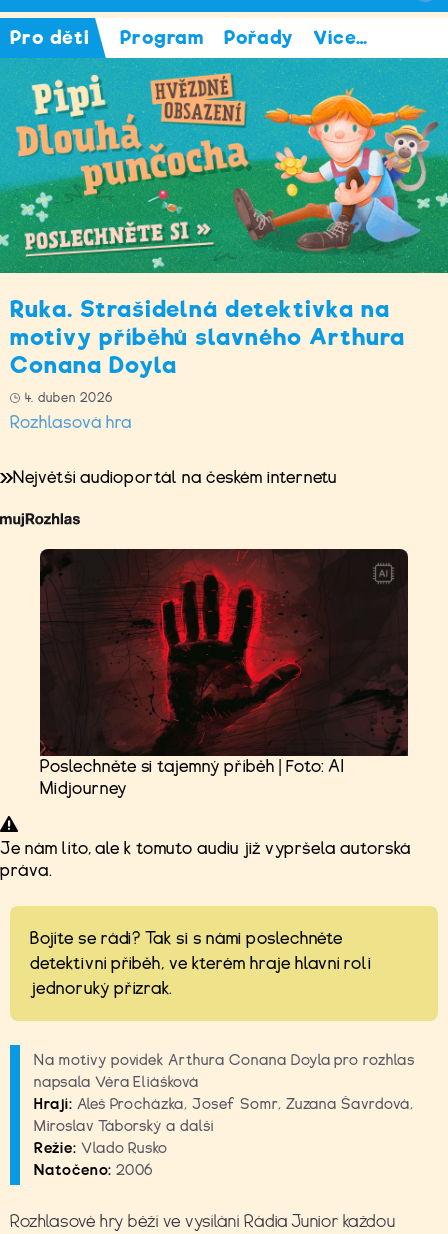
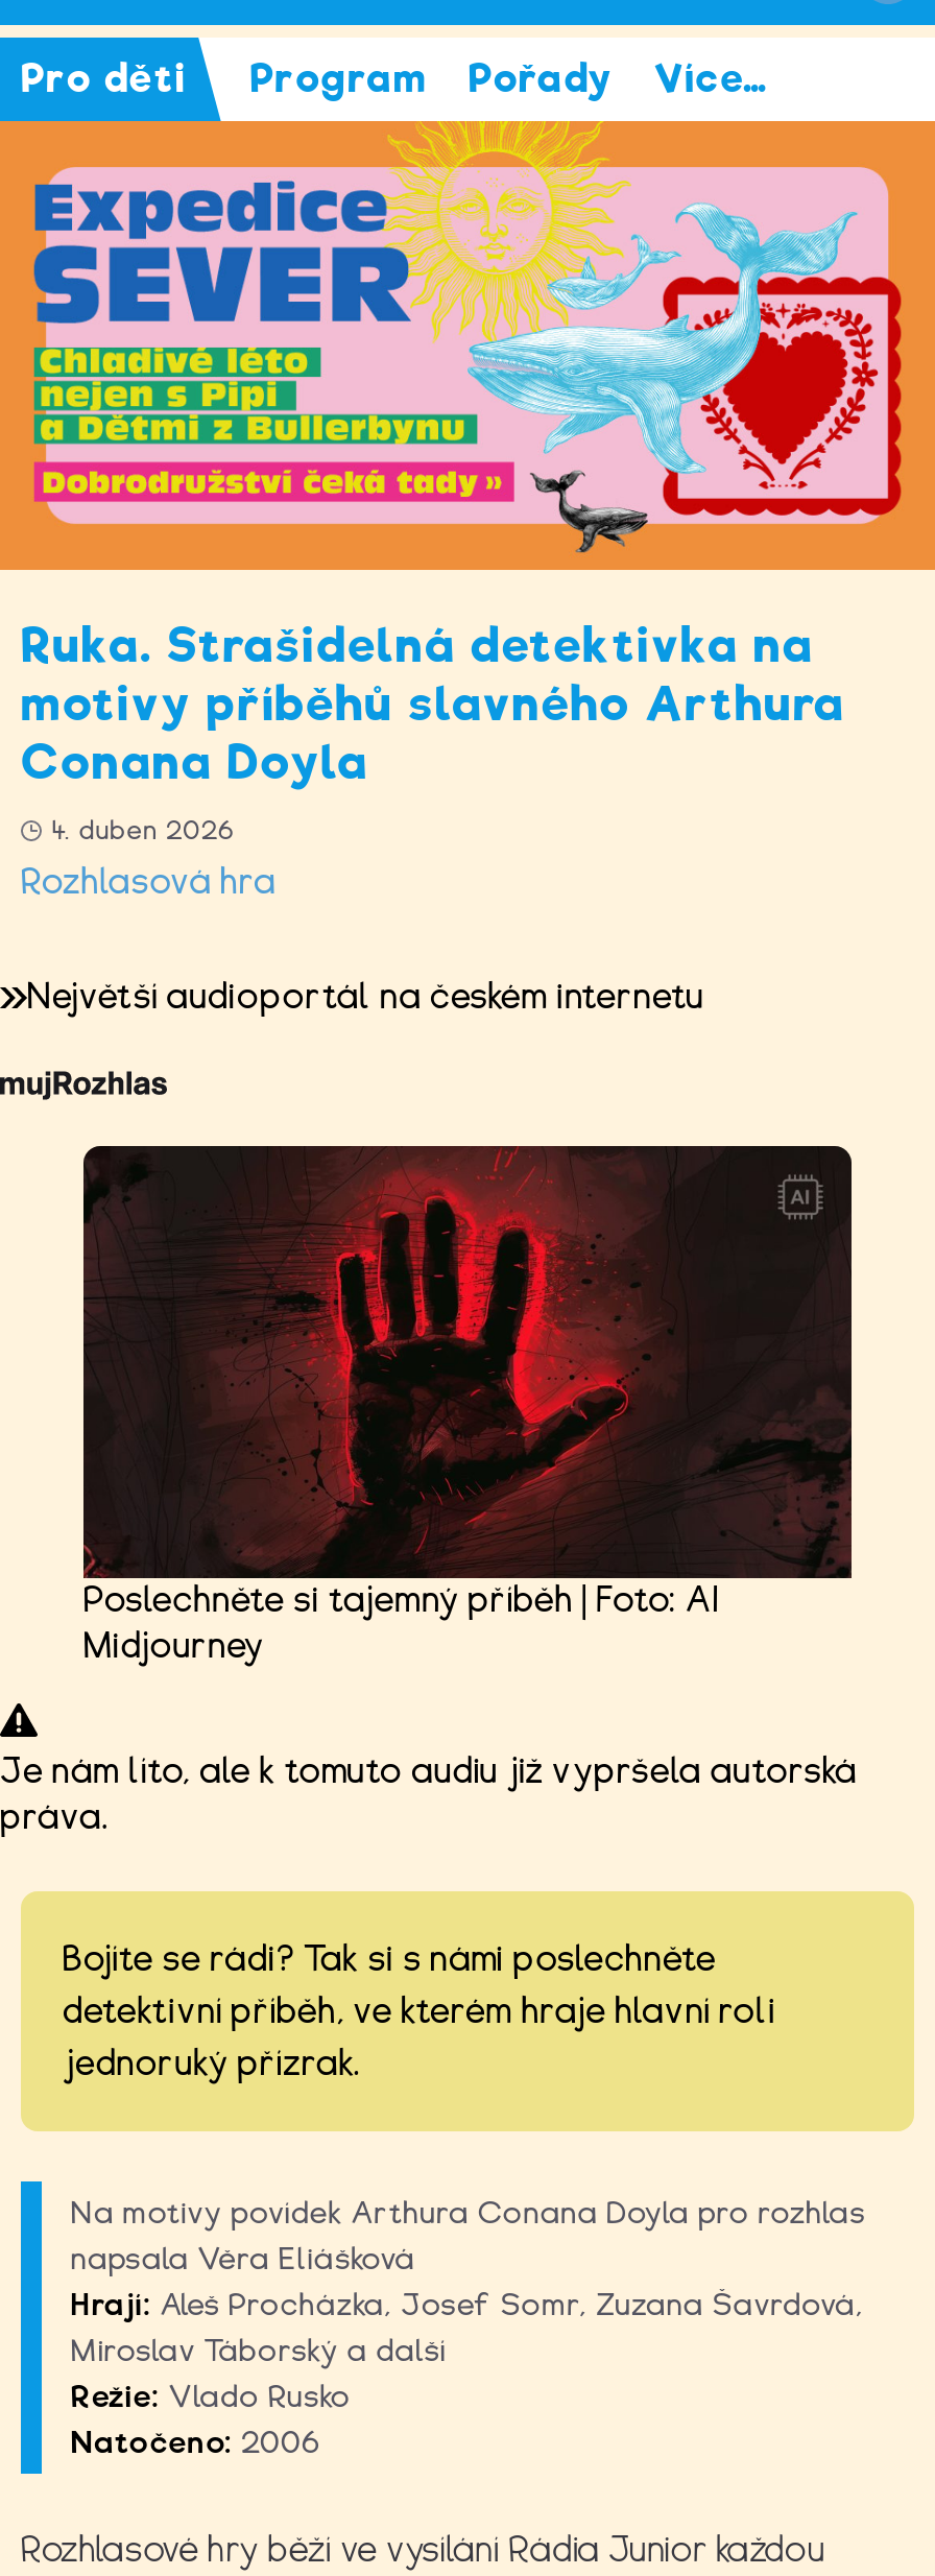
- [image]
+ [image]
